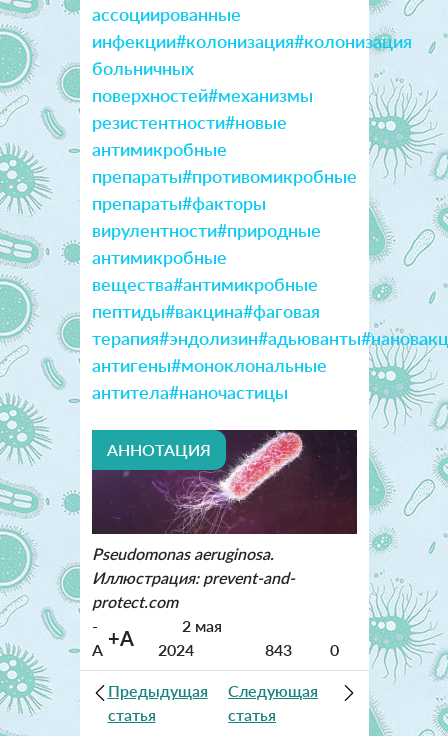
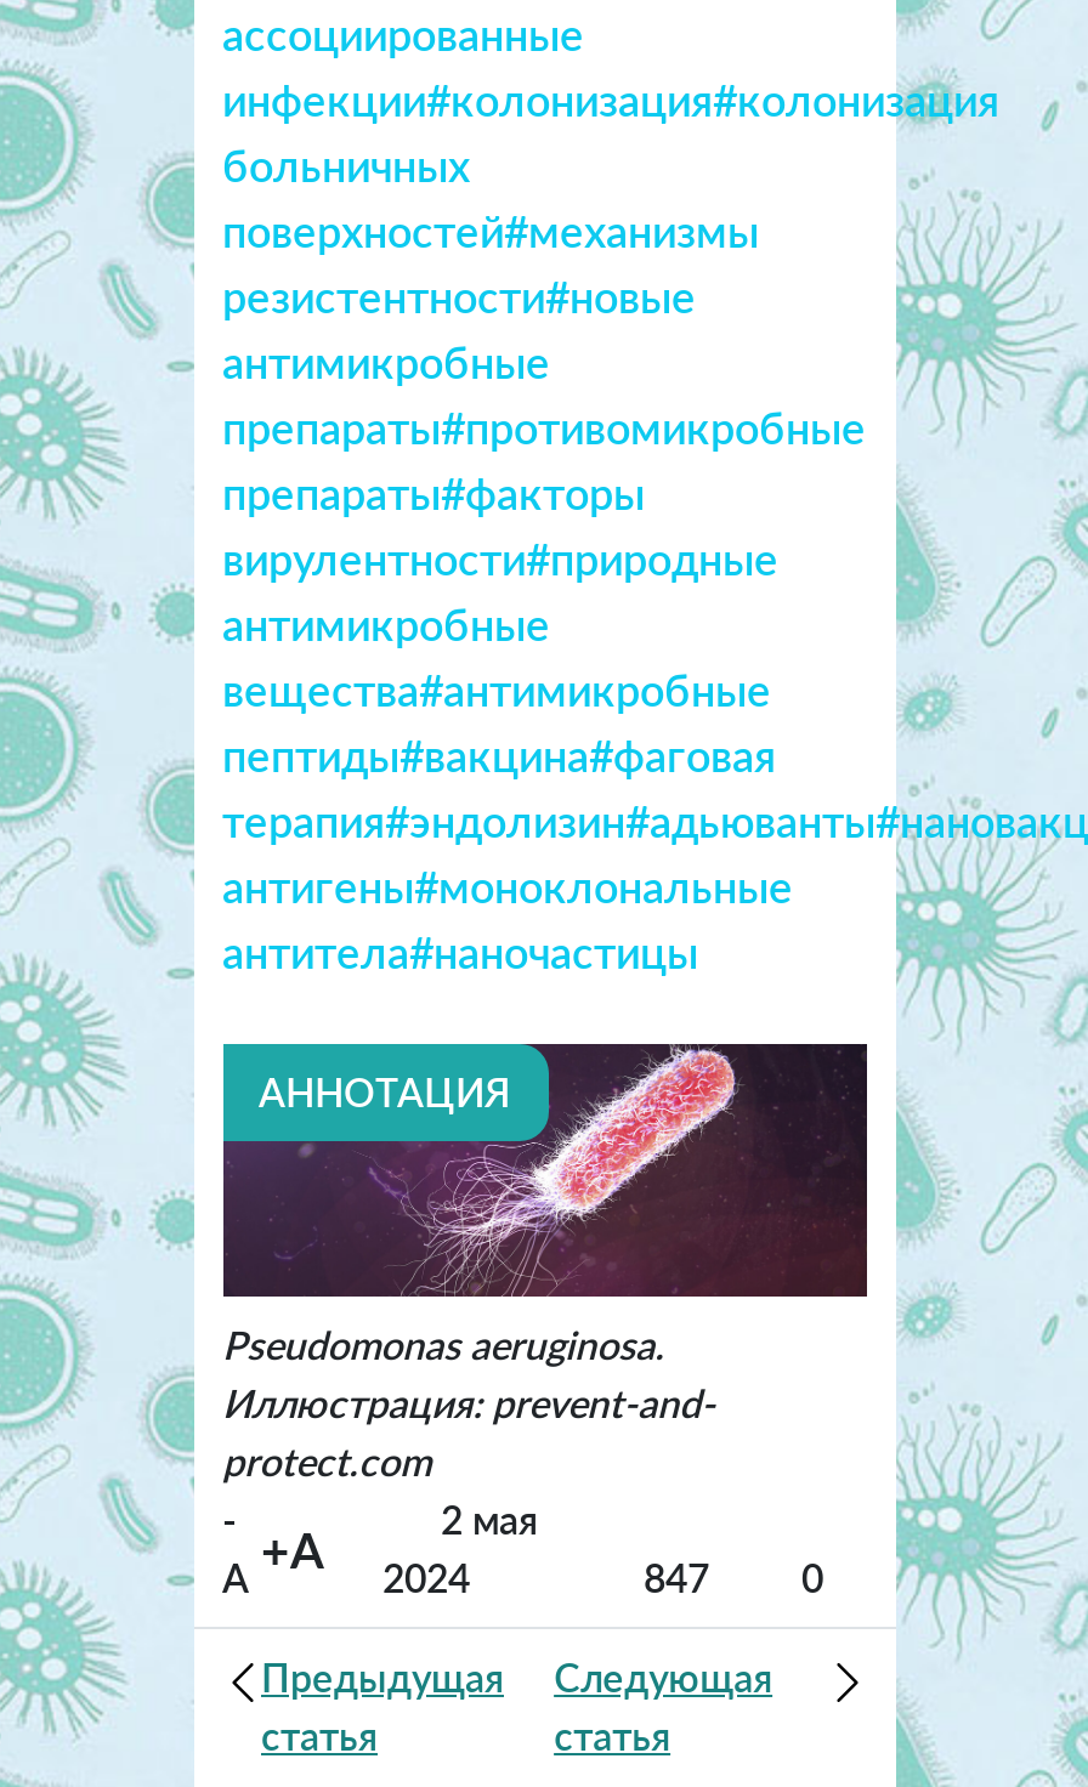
- 843 0
+ 847 0
